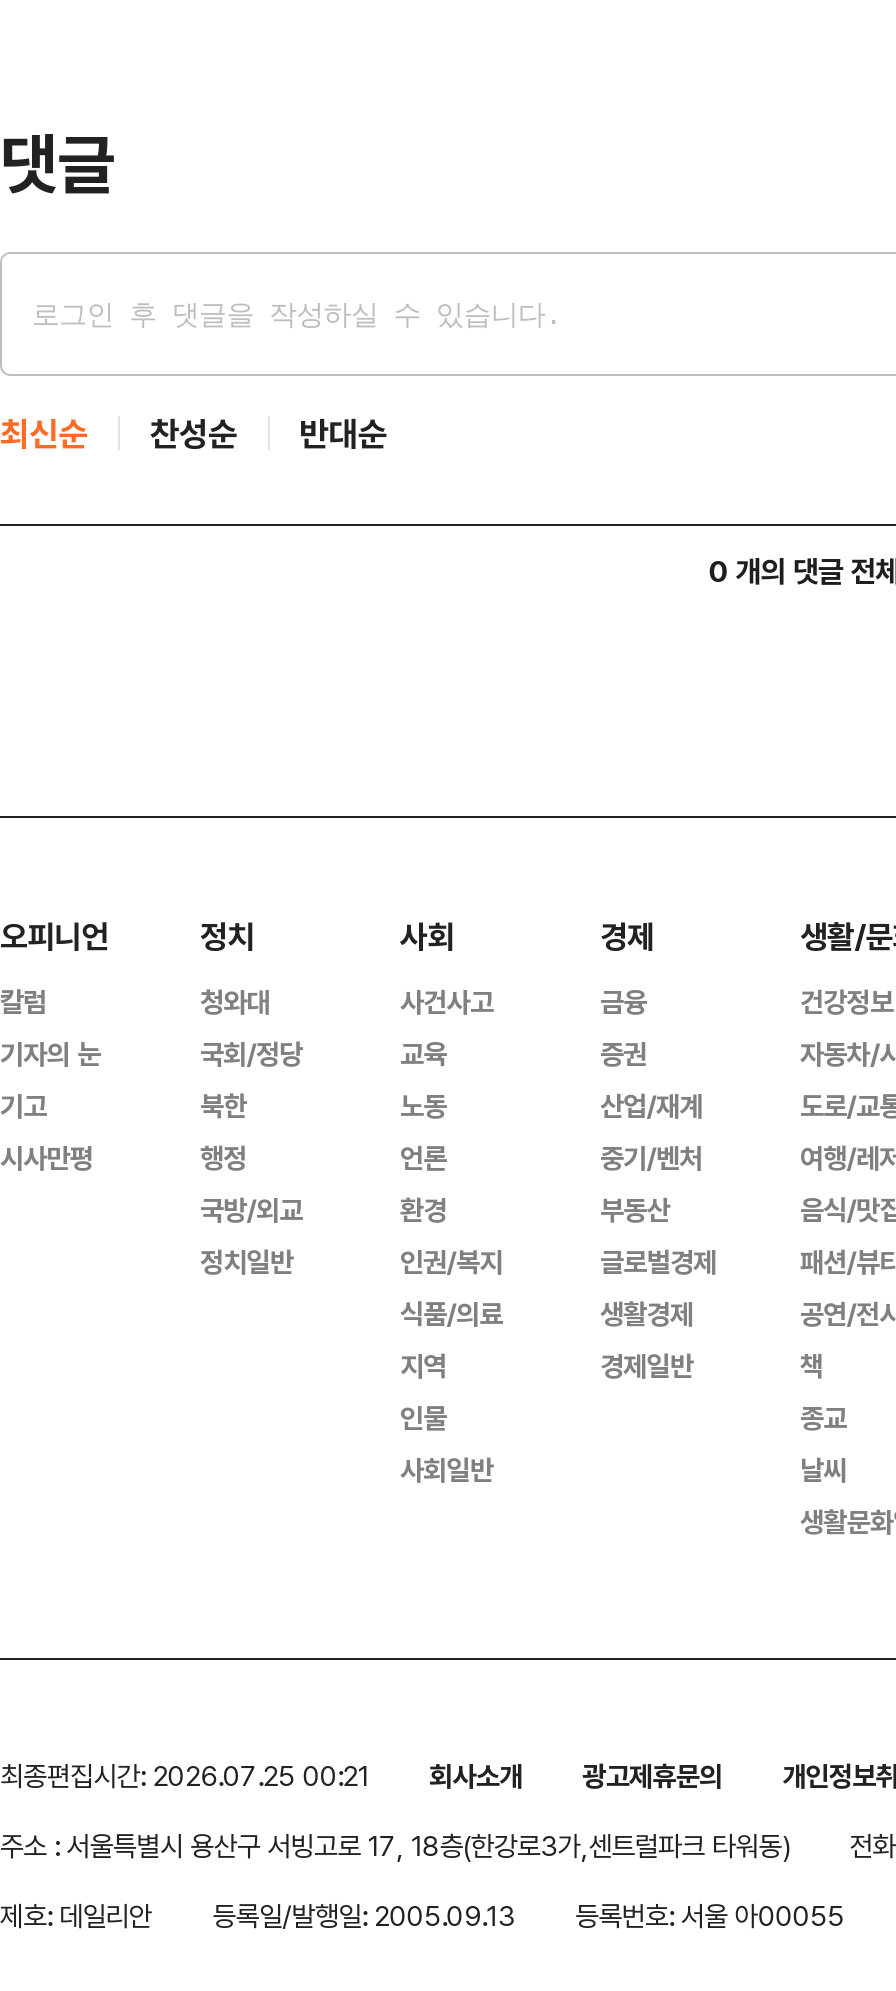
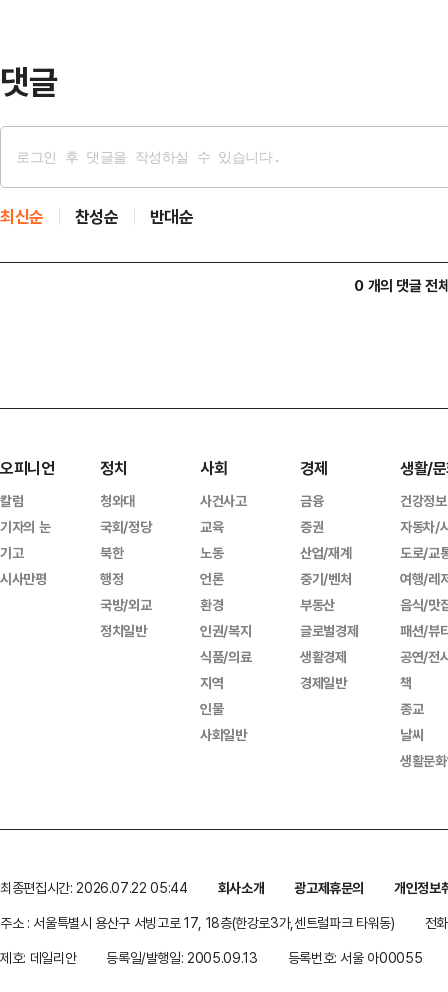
- 최종편집시간: 2026.07.25 00:21
+ 최종편집시간: 2026.07.22 05:44
